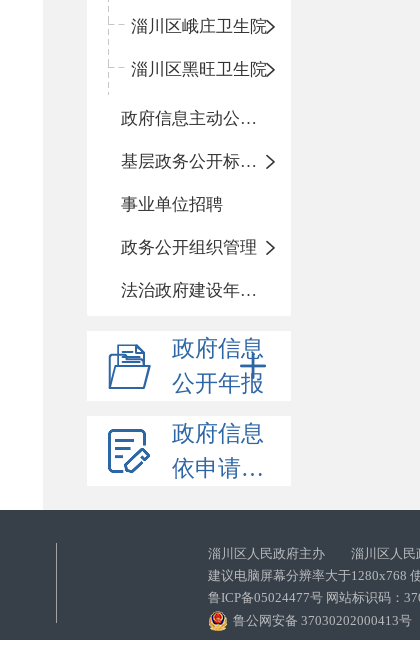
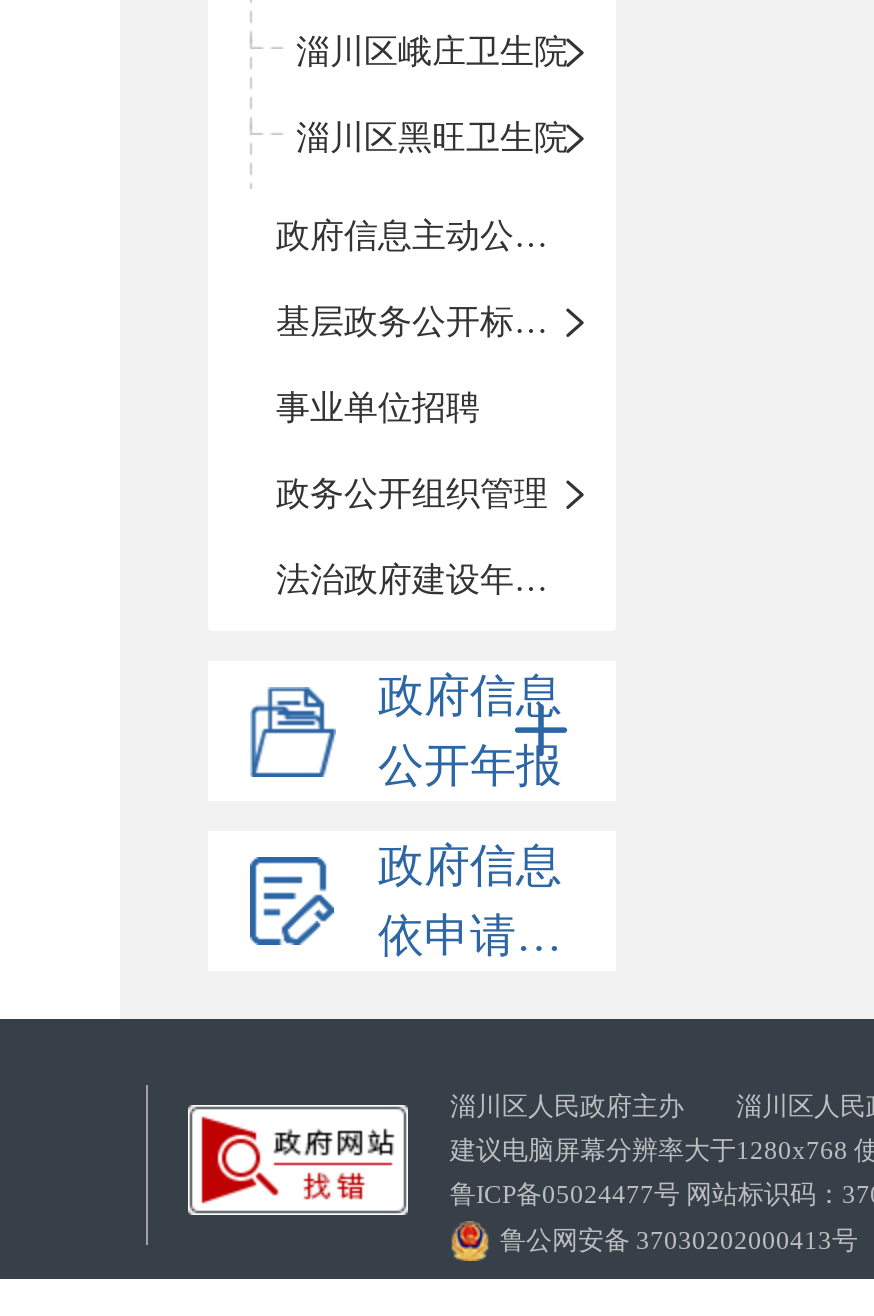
+ [image]
